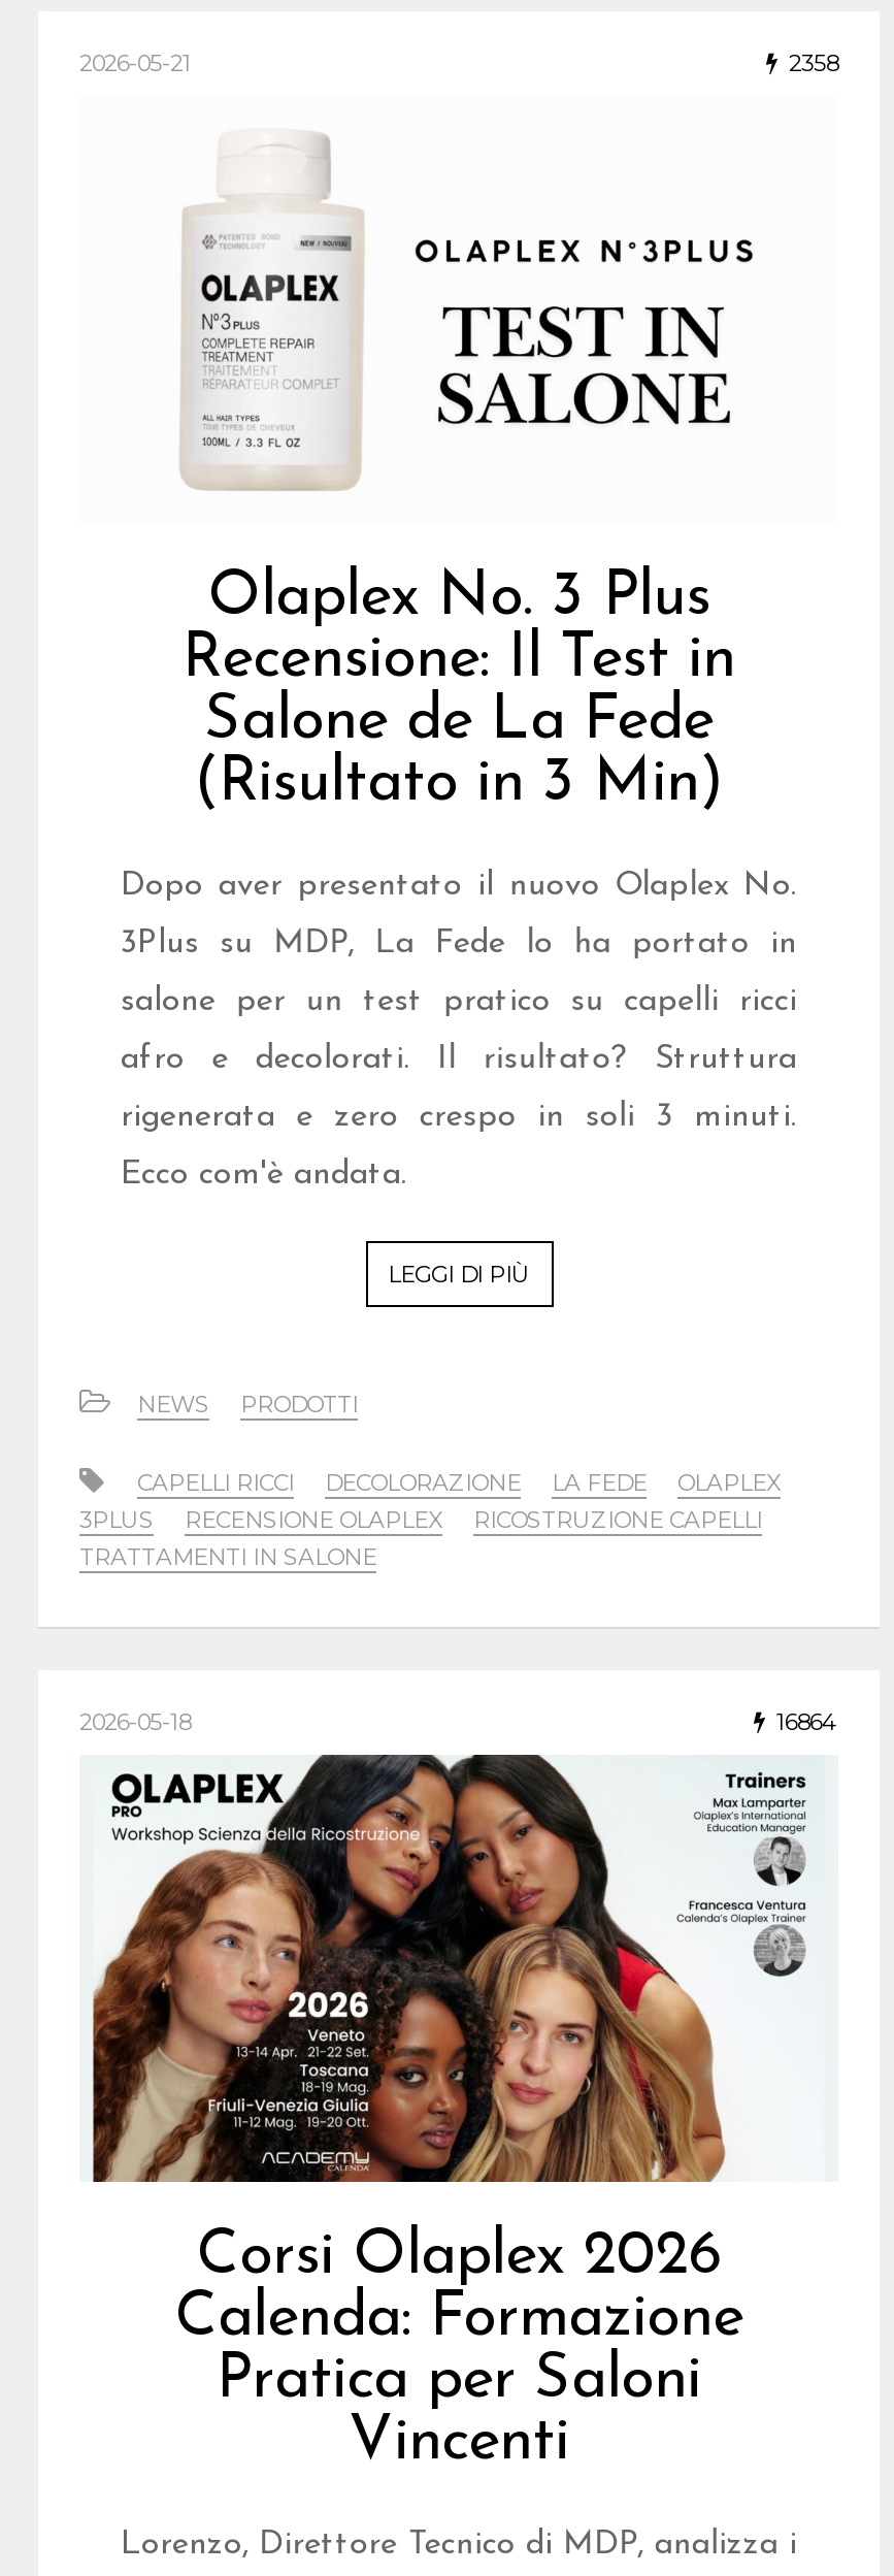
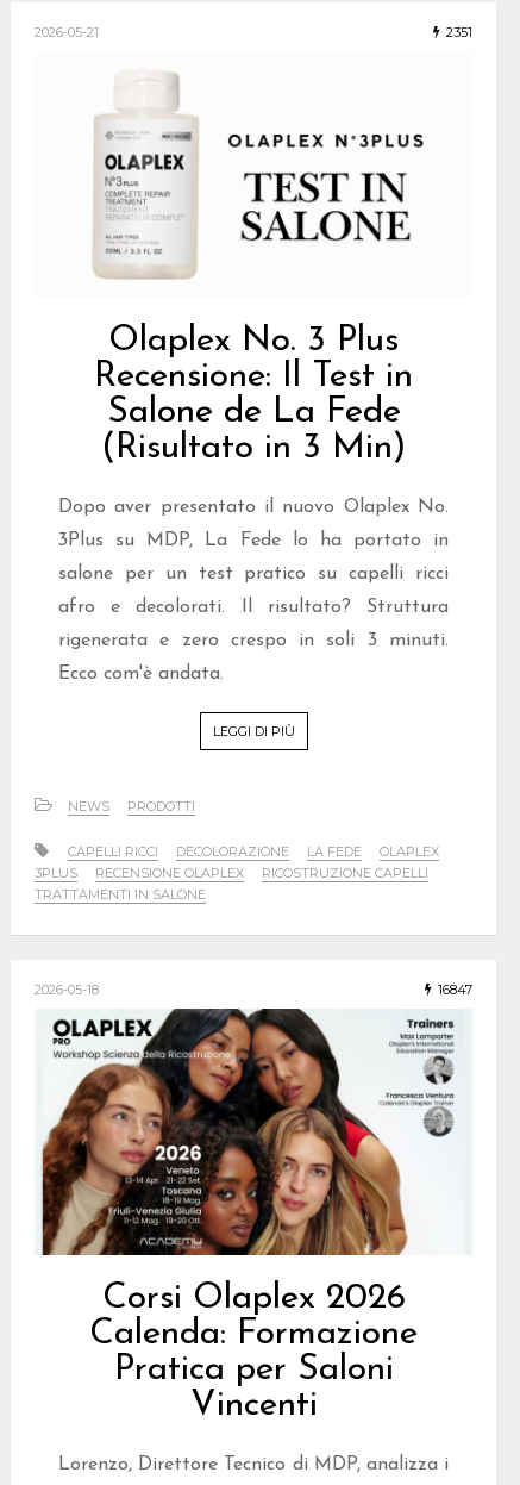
- 2358
+ 2351

- 16864
+ 16847
